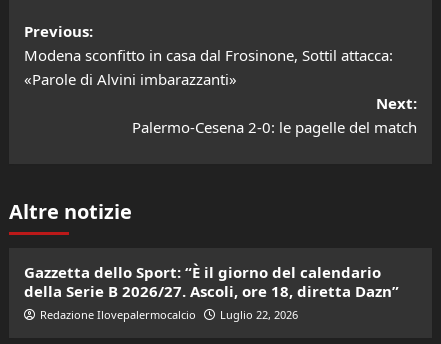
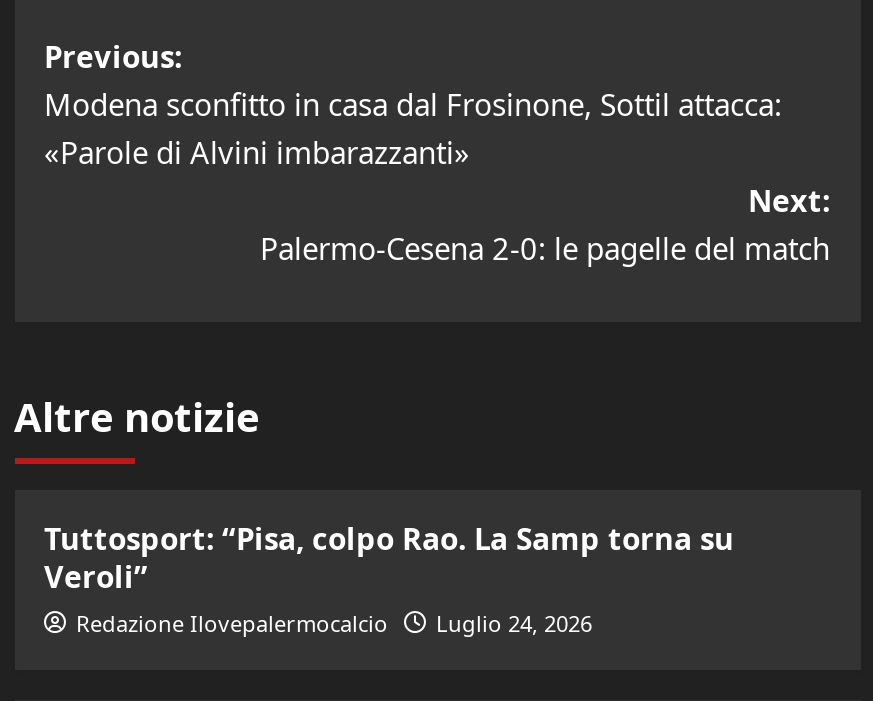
- Gazzetta dello Sport: “È il giorno del calendario
- della Serie B 2026/27. Ascoli, ore 18, diretta Dazn”
+ Tuttosport: “Pisa, colpo Rao. La Samp torna su
+ Veroli”

- Redazione Ilovepalermocalcio Luglio 22, 2026
+ Redazione Ilovepalermocalcio Luglio 24, 2026
